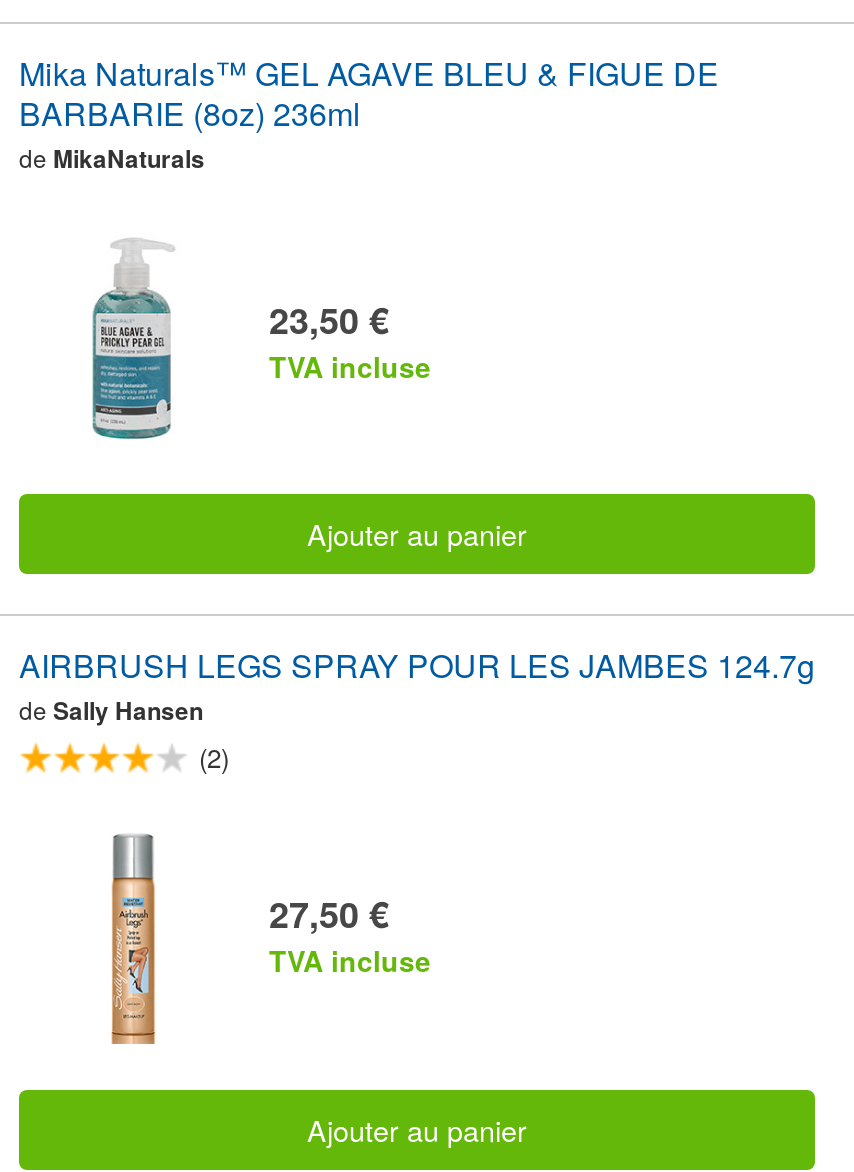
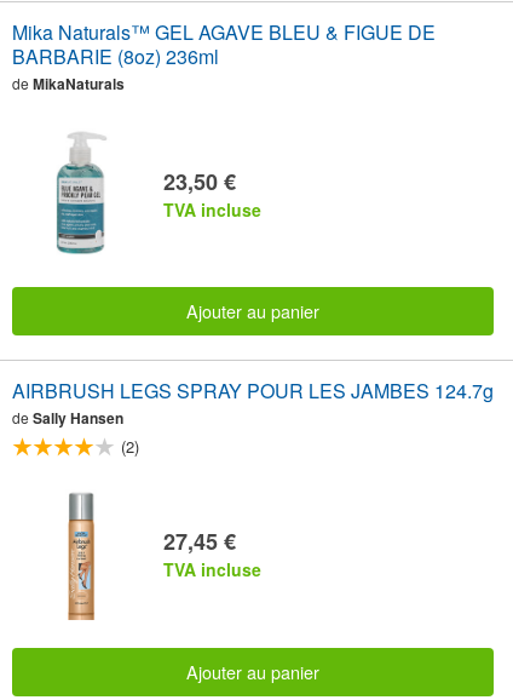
- 27,50 €
+ 27,45 €
